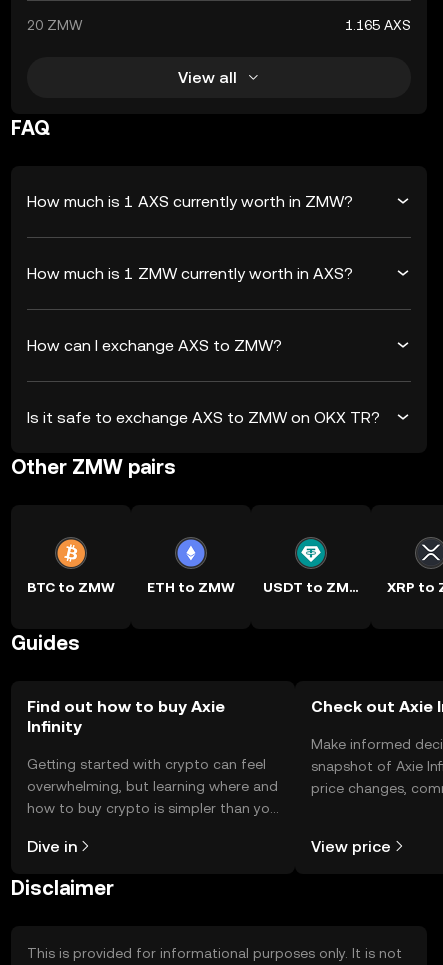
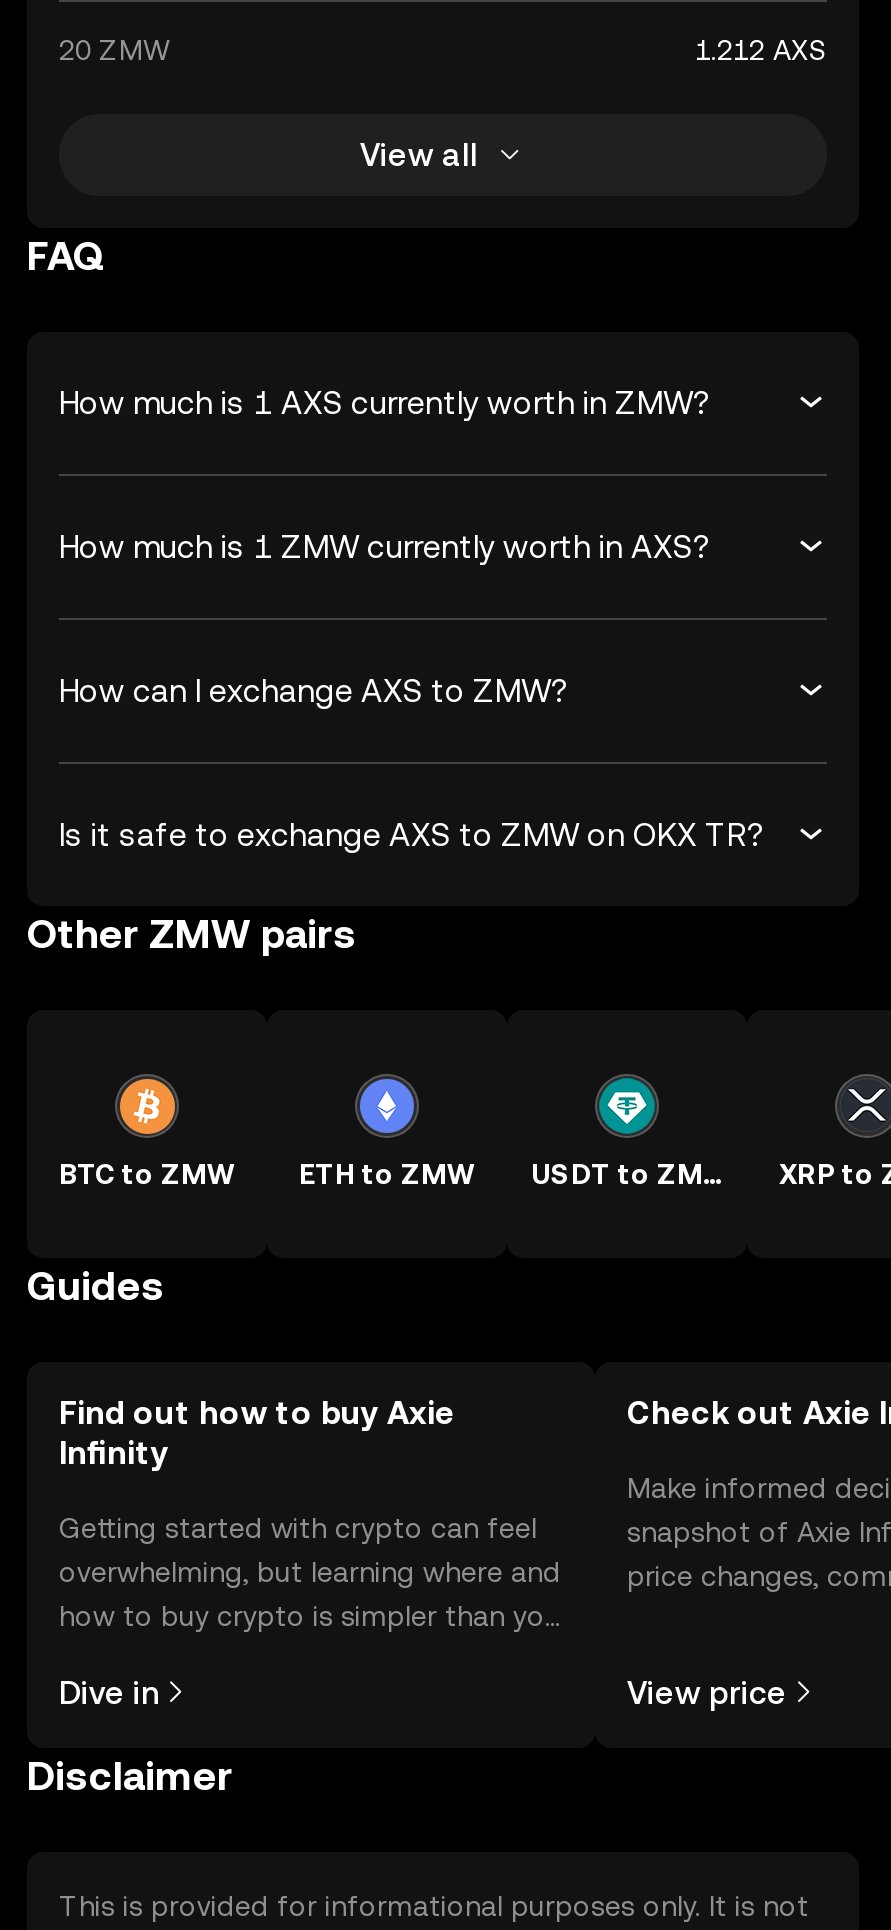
- 1.165 AXS
+ 1.212 AXS
